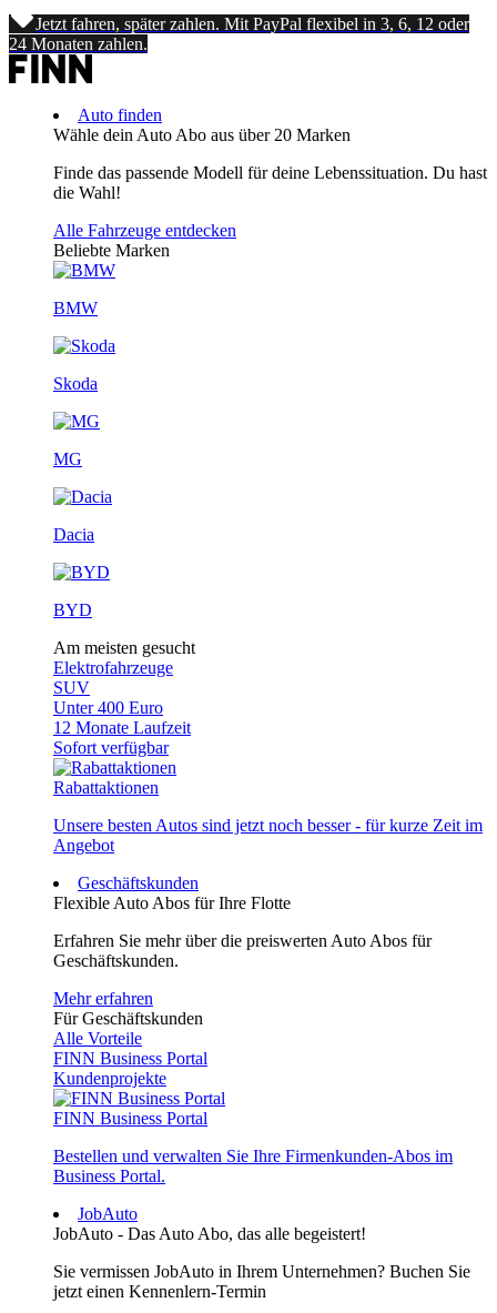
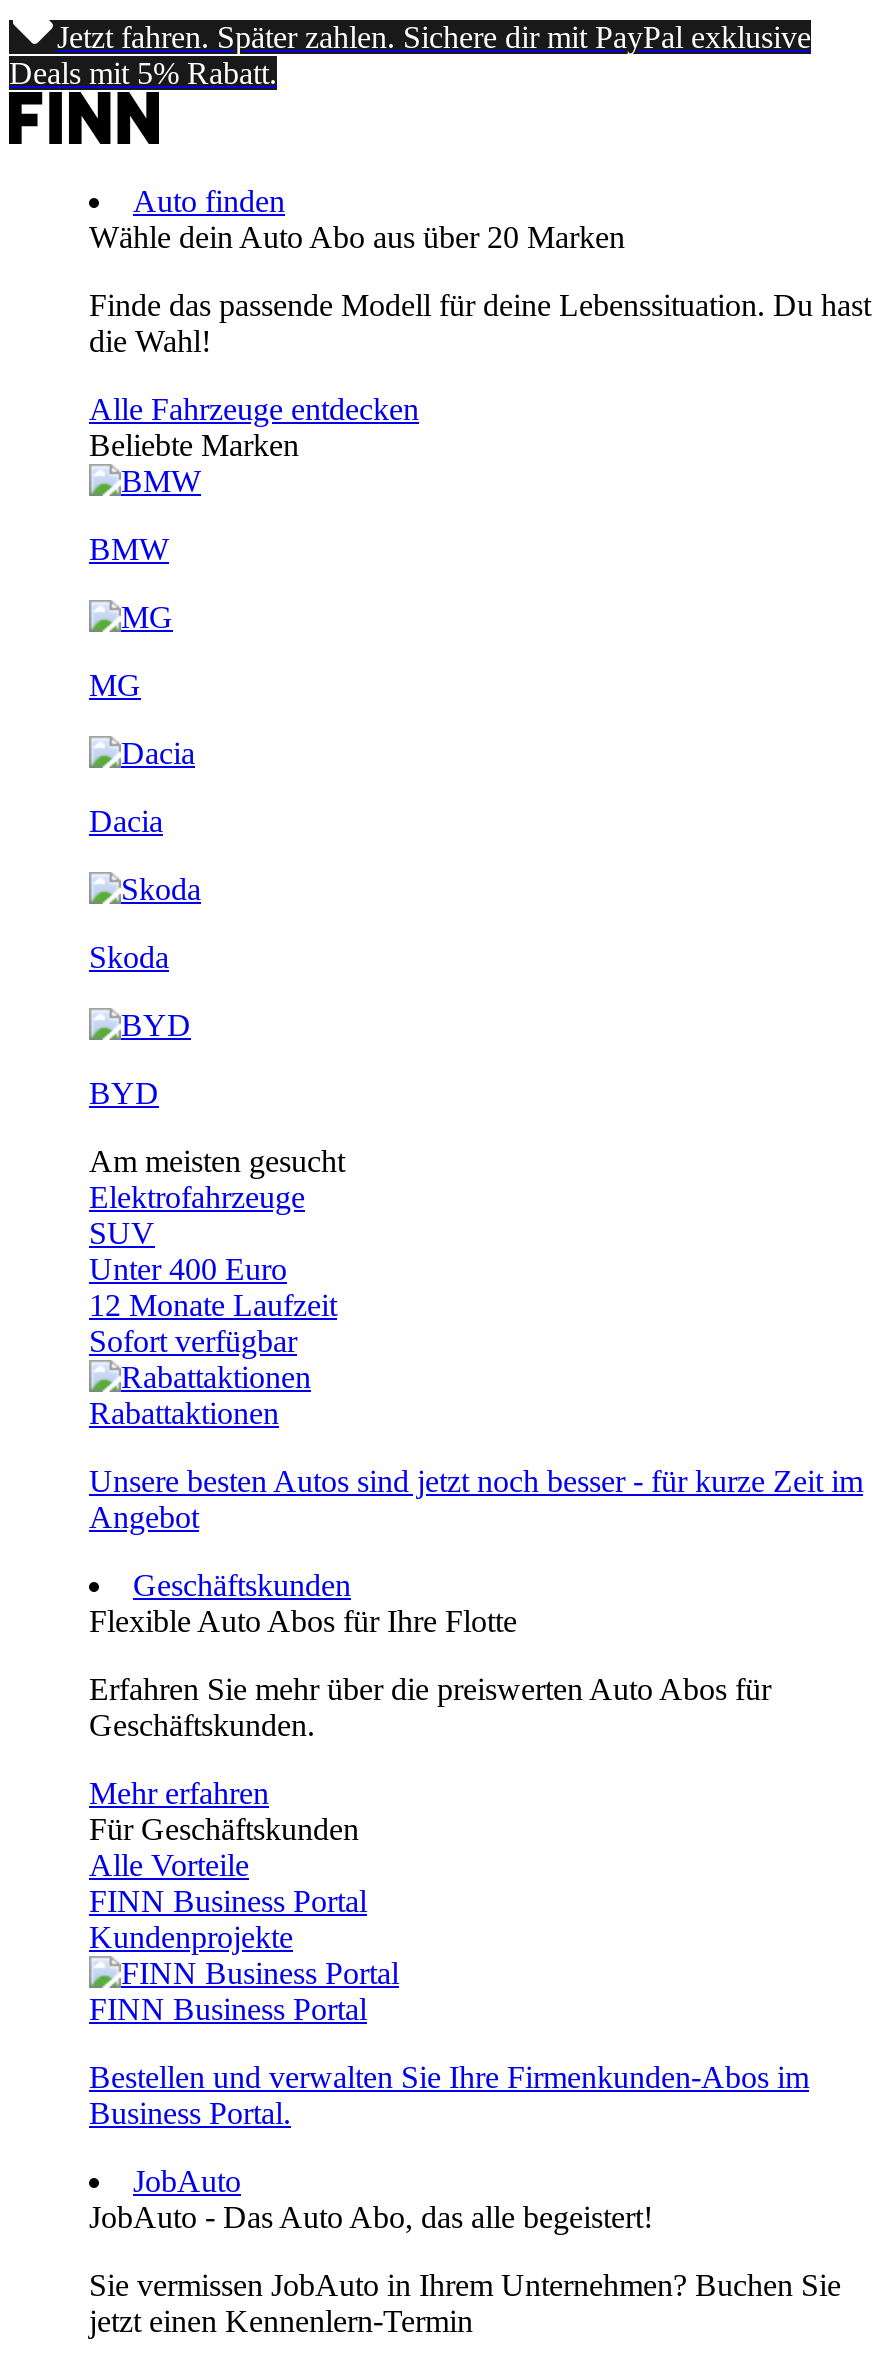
- Jetzt fahren, später zahlen. Mit PayPal flexibel in 3, 6, 12 oder
- 24 Monaten zahlen.
+ Jetzt fahren. Später zahlen. Sichere dir mit PayPal exklusive
+ Deals mit 5% Rabatt.

moved down: Skoda

moved up: MG | Dacia
